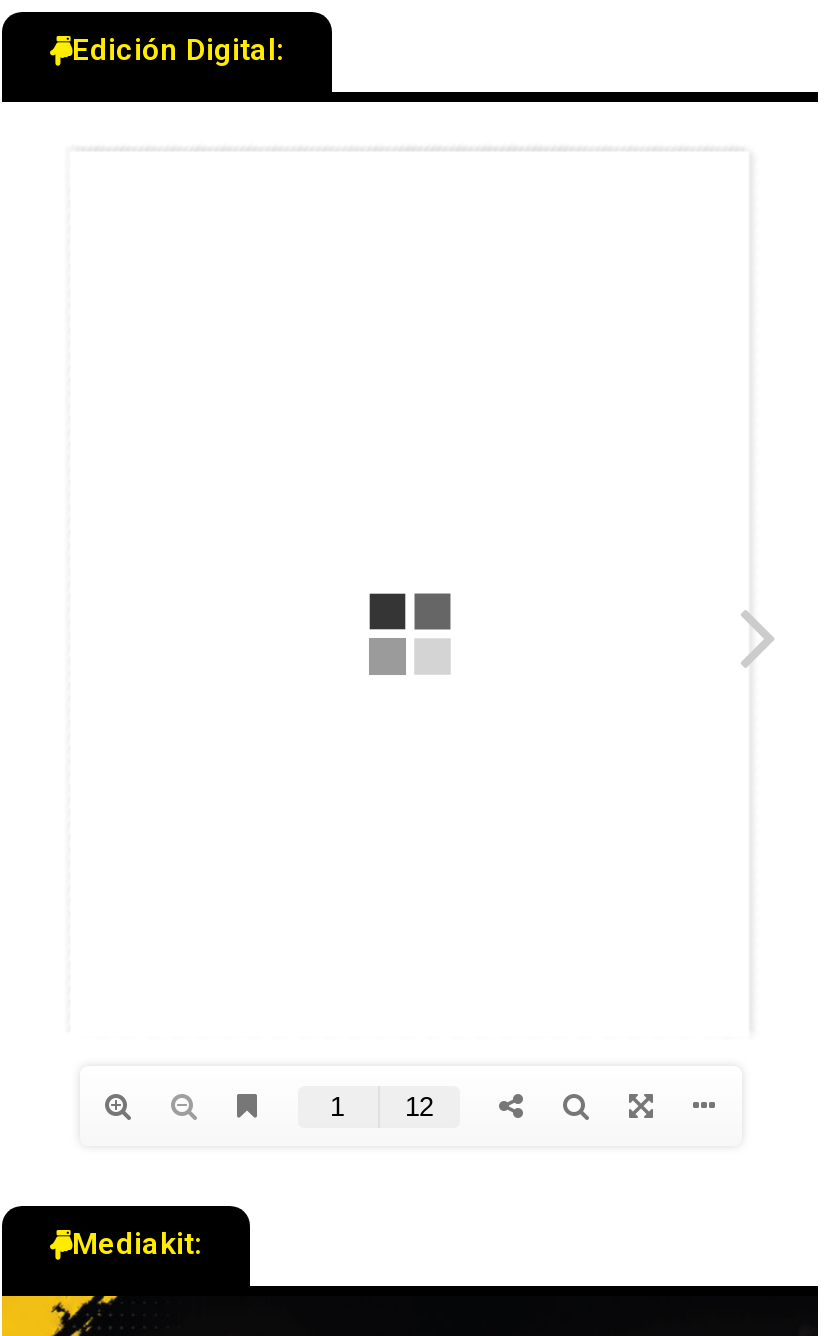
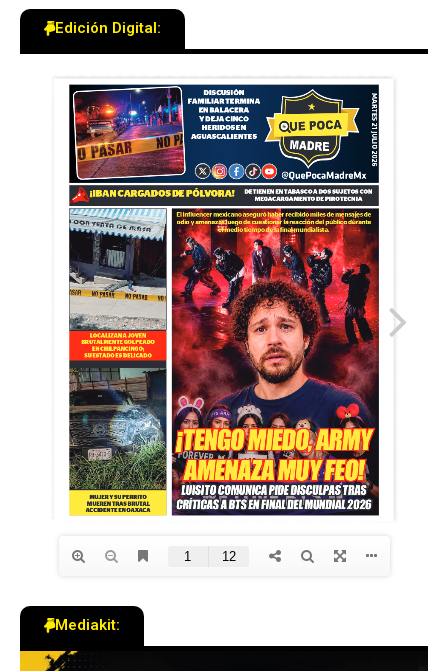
+ [image]
